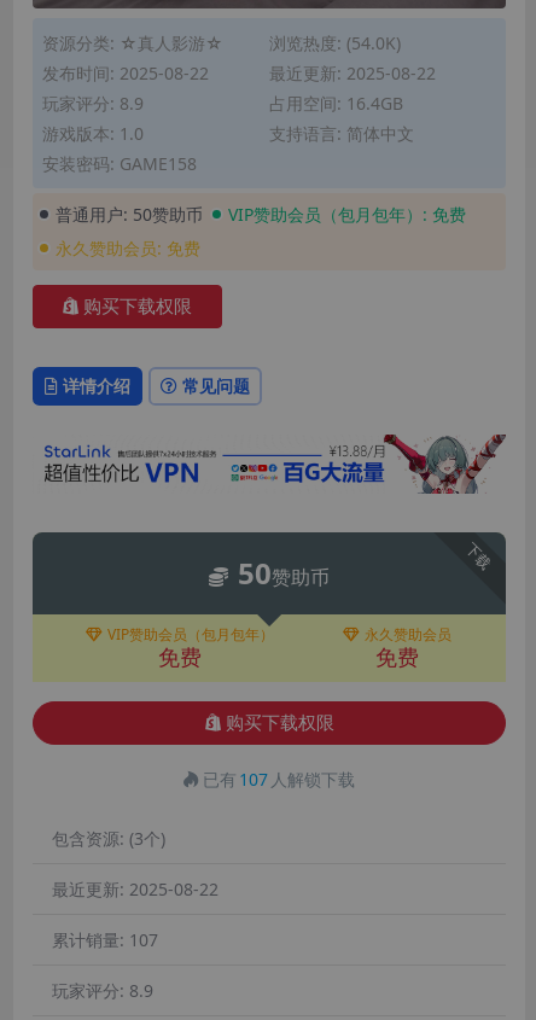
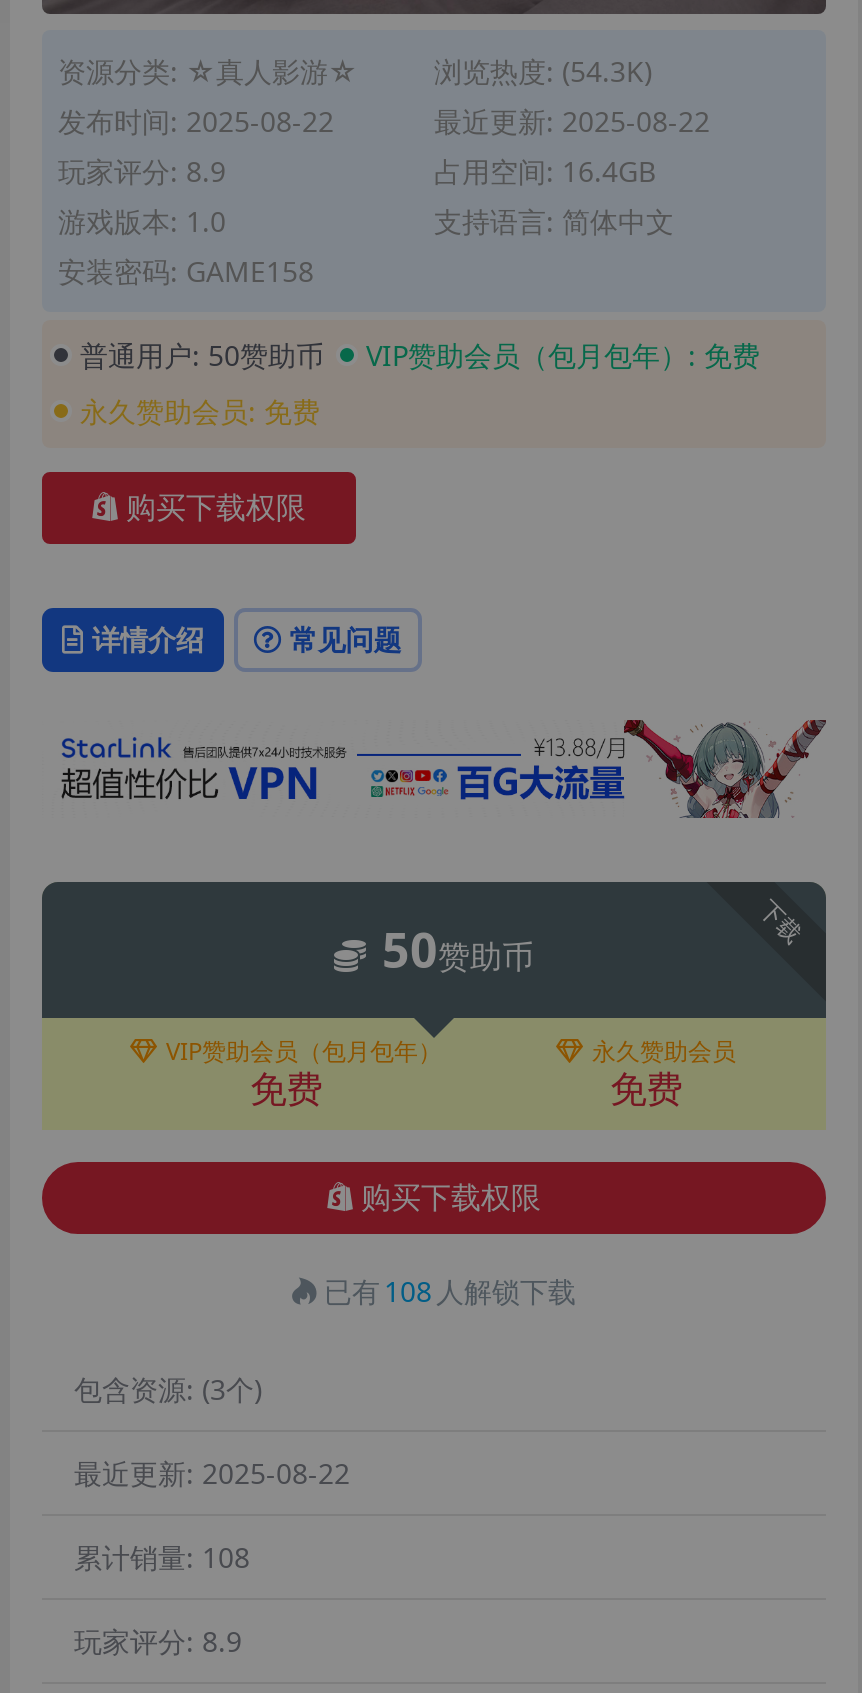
- 浏览热度: (54.0K)
+ 浏览热度: (54.3K)

- 已有 107 人解锁下载
+ 已有 108 人解锁下载

- 累计销量: 107
+ 累计销量: 108
